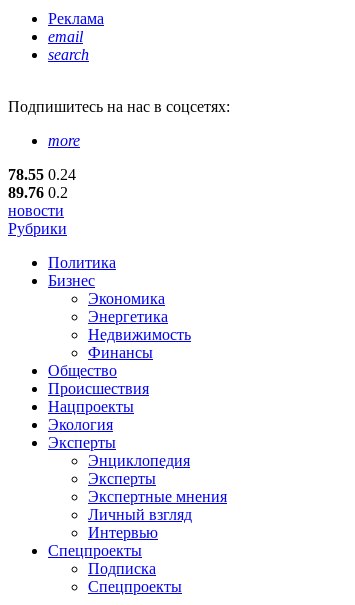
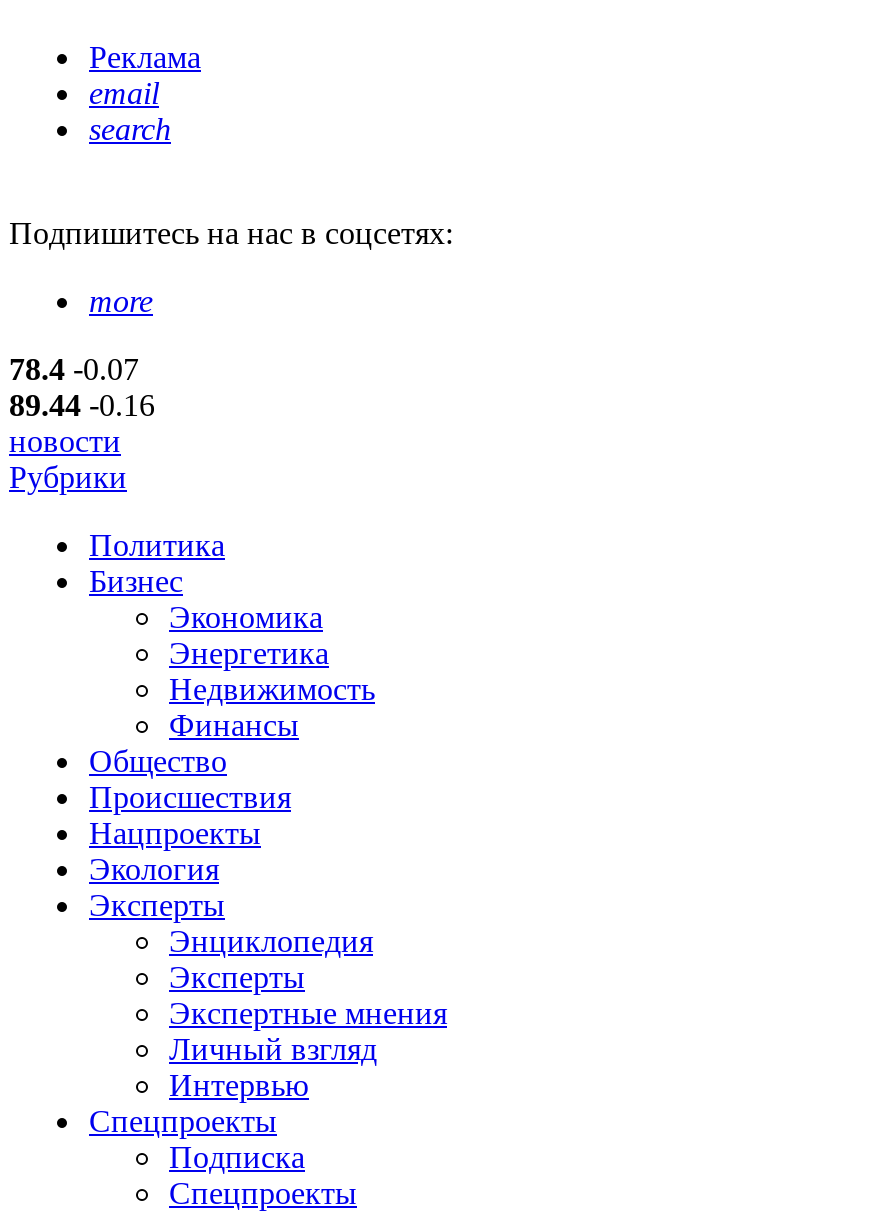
- 78.55 0.24
+ 78.4 -0.07

- 89.76 0.2
+ 89.44 -0.16
